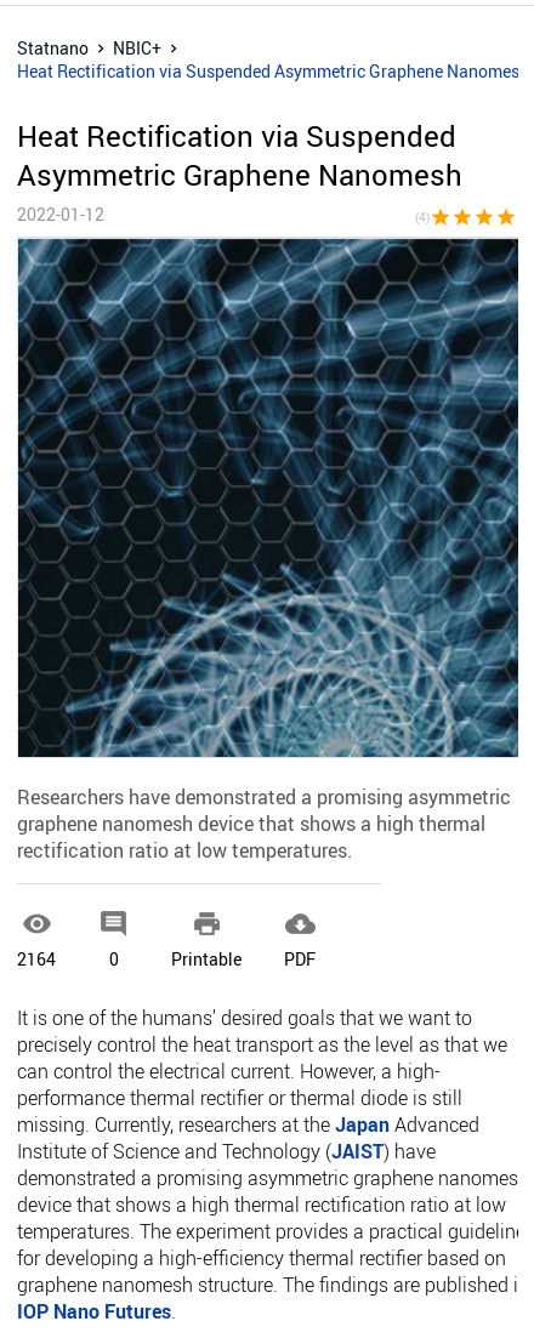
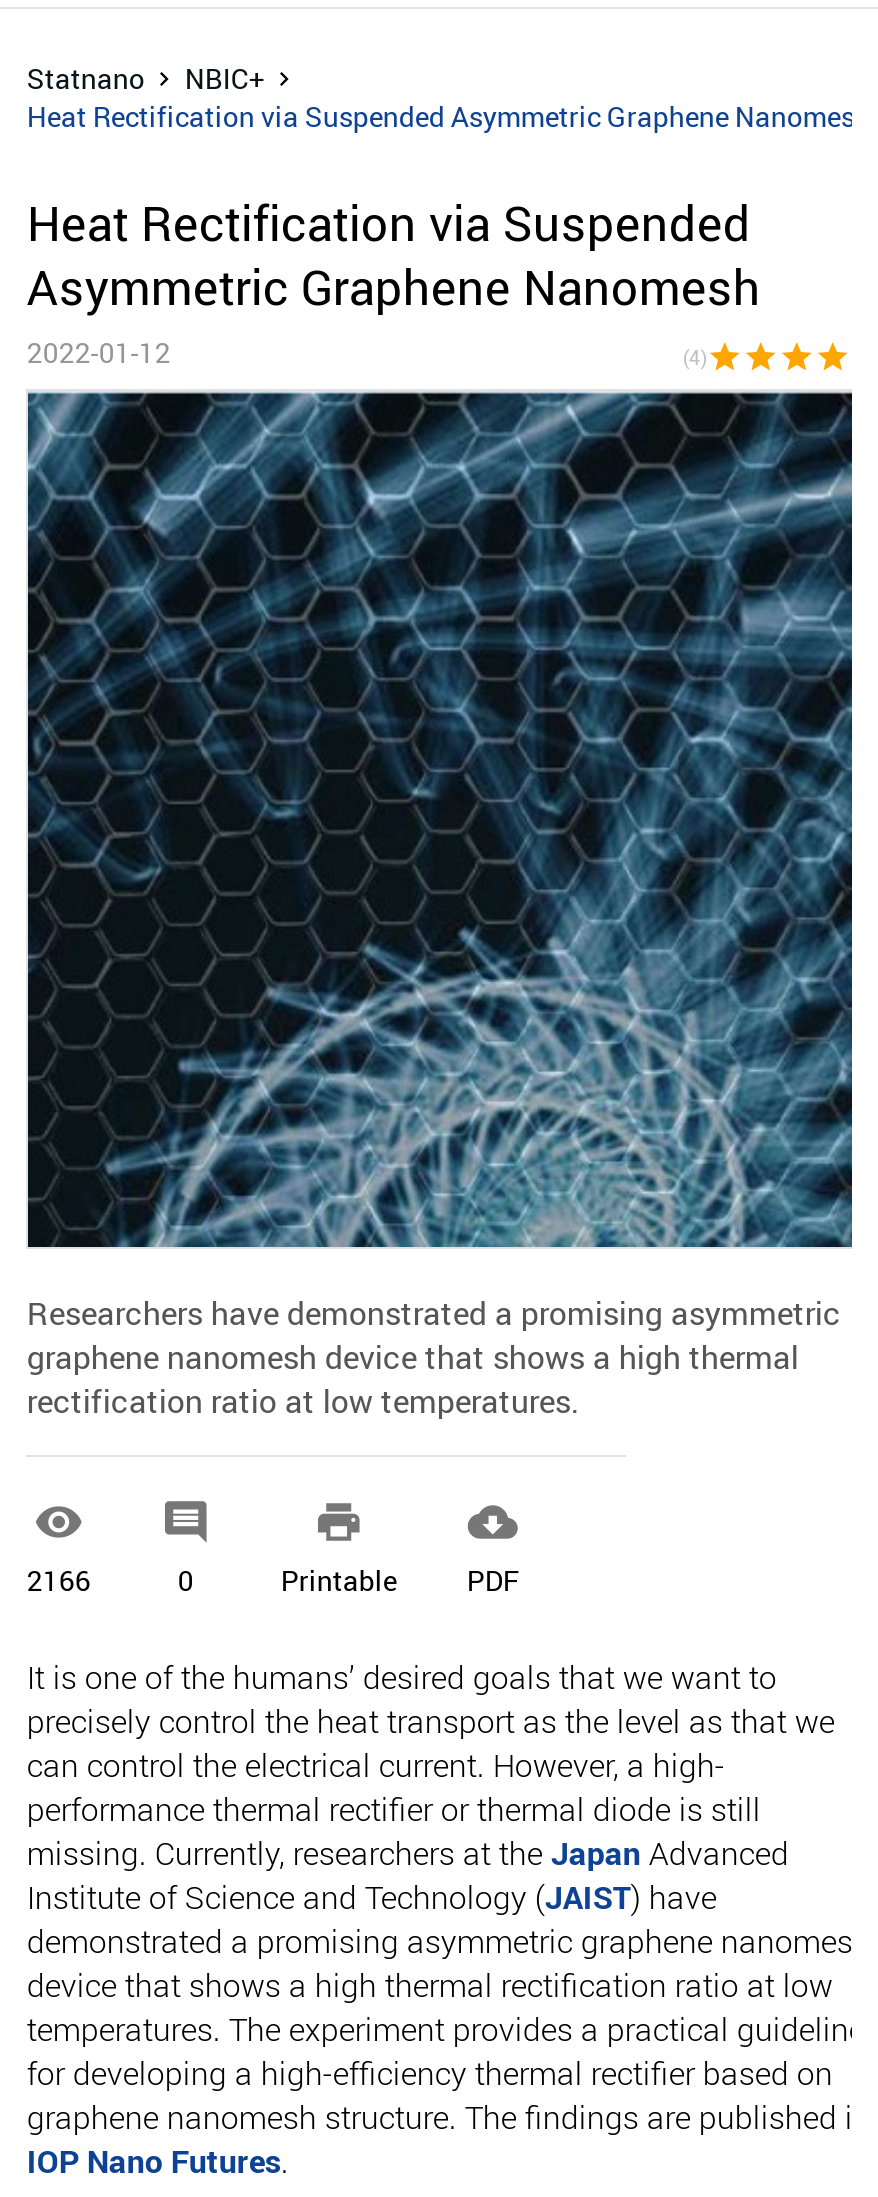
- 2164
+ 2166
